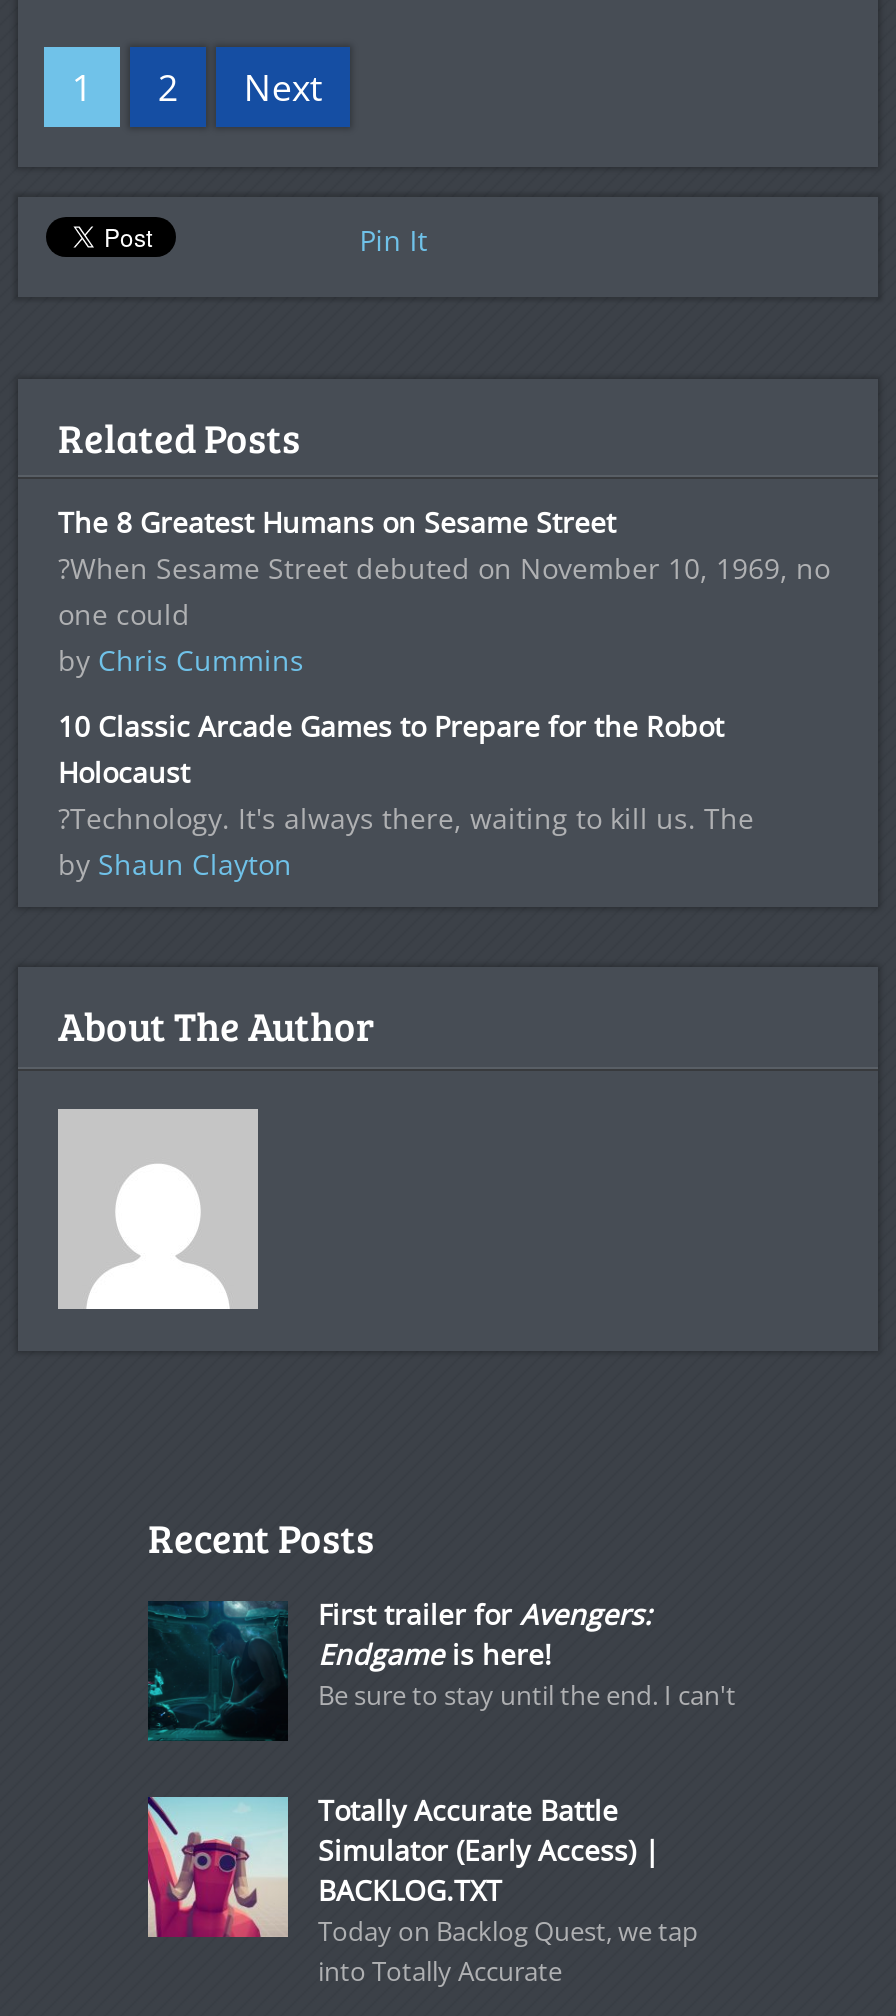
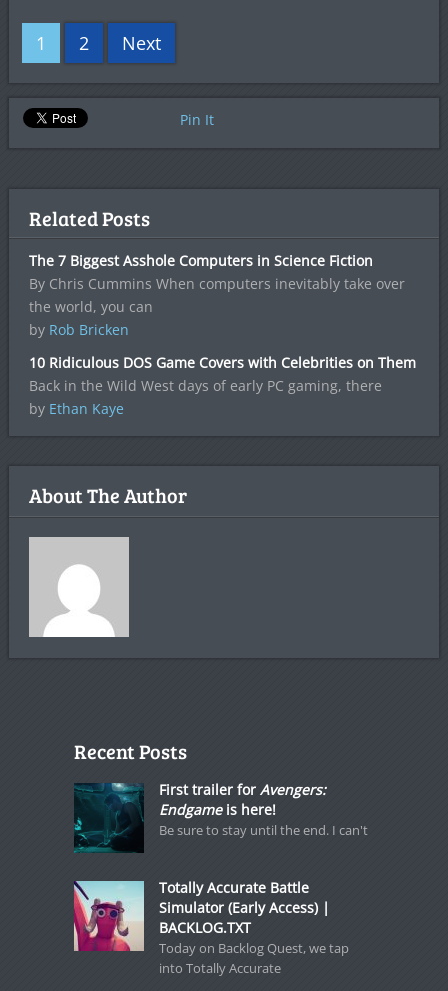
- The 8 Greatest Humans on Sesame Street
- ?When Sesame Street debuted on November 10, 1969, no
- one could
- by Chris Cummins
+ The 7 Biggest Asshole Computers in Science Fiction
+ By Chris Cummins When computers inevitably take over
+ the world, you can
+ by Rob Bricken

- 10 Classic Arcade Games to Prepare for the Robot
- Holocaust
- ?Technology. It's always there, waiting to kill us. The
- by Shaun Clayton
+ 10 Ridiculous DOS Game Covers with Celebrities on Them
+ Back in the Wild West days of early PC gaming, there
+ by Ethan Kaye
